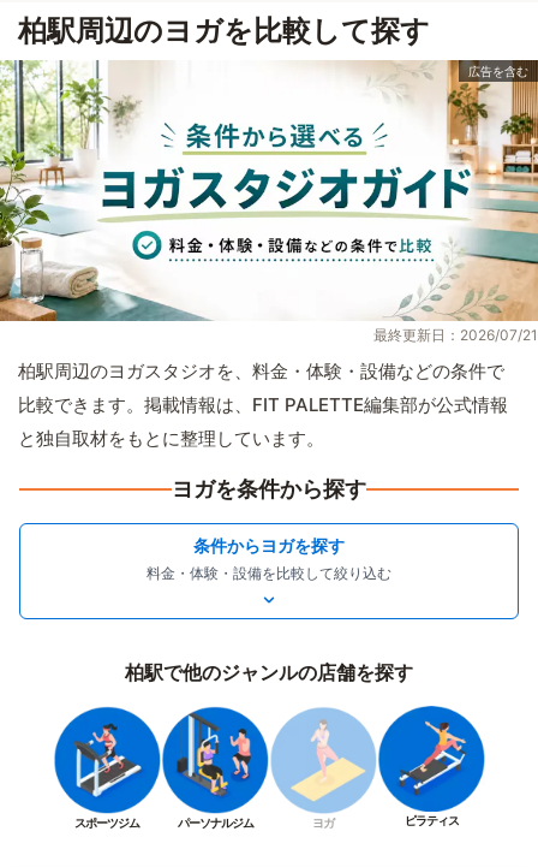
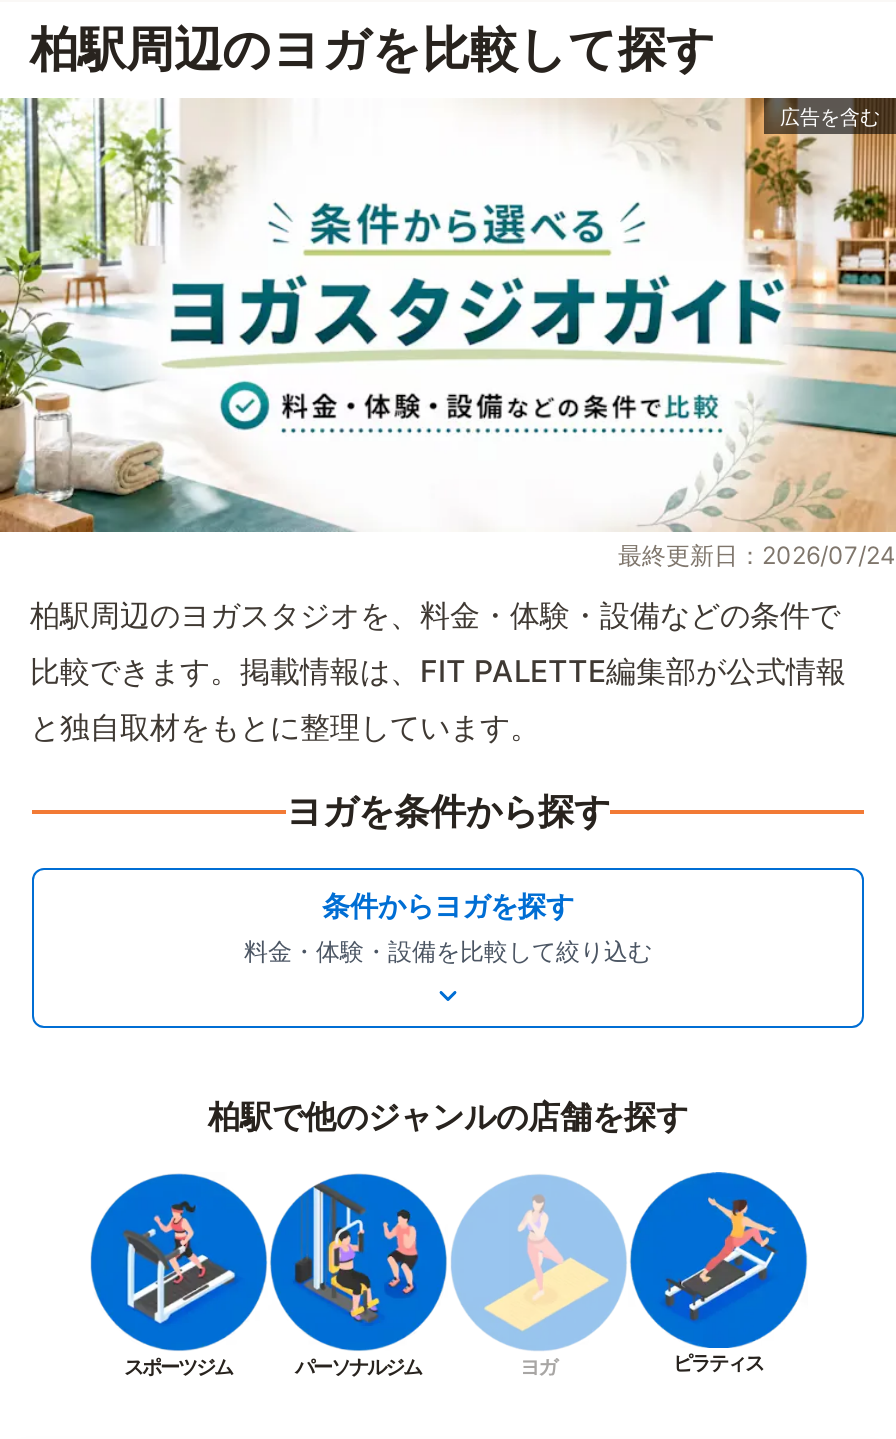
- 最終更新日：2026/07/21
+ 最終更新日：2026/07/24
